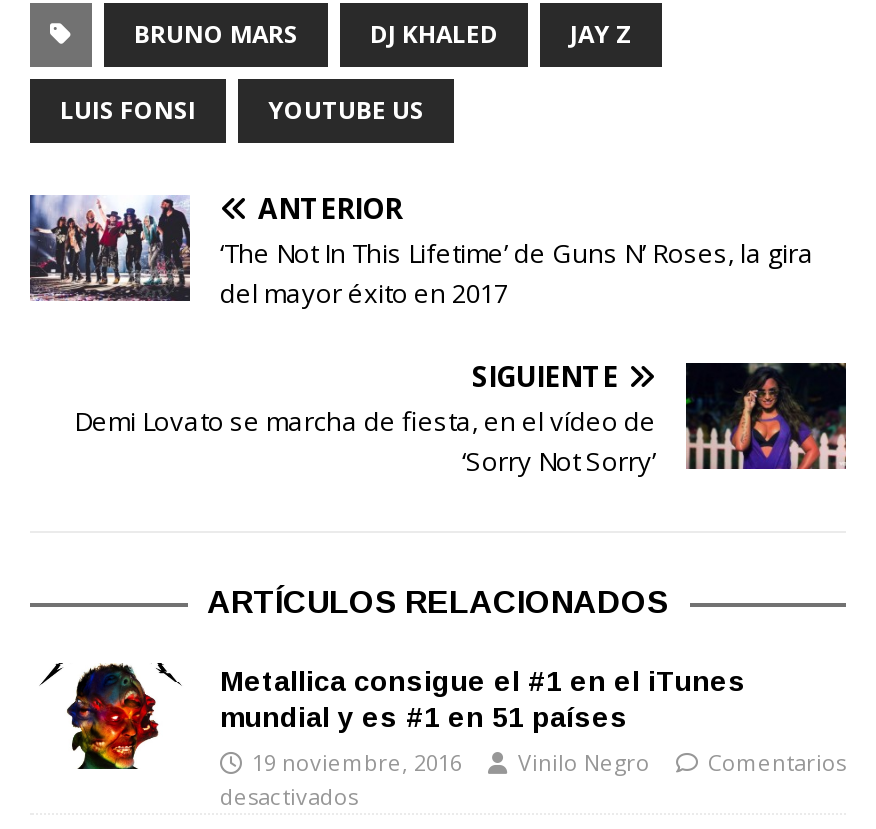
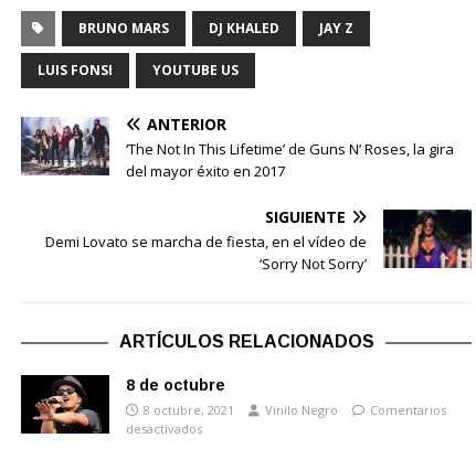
- [image]
- Metallica consigue el #1 en el iTunes
- mundial y es #1 en 51 países
- 19 noviembre, 2016
+ [image]
+ 8 de octubre
+ 8 octubre, 2021
